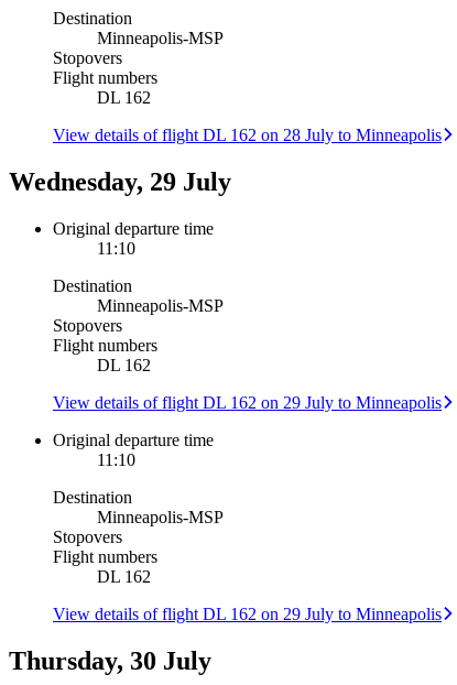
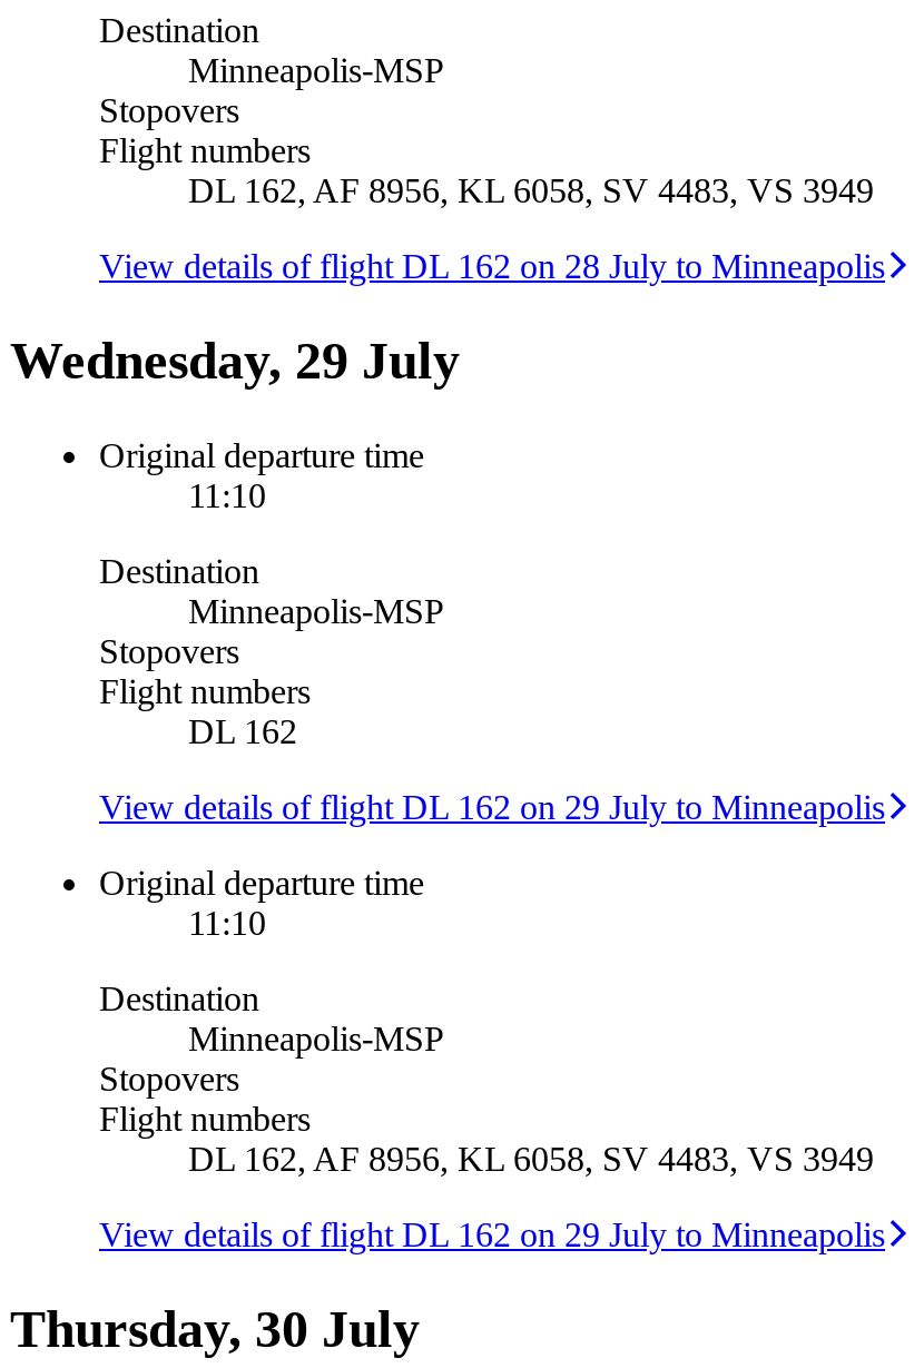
- DL 162
+ DL 162, AF 8956, KL 6058, SV 4483, VS 3949

- DL 162
+ DL 162, AF 8956, KL 6058, SV 4483, VS 3949
